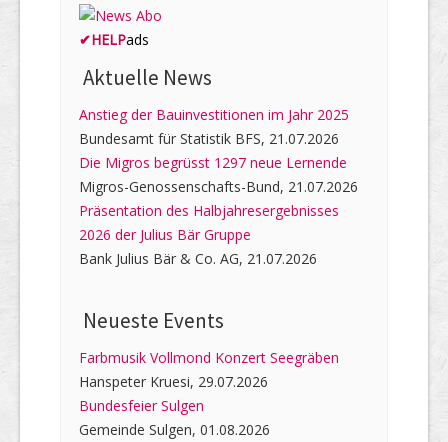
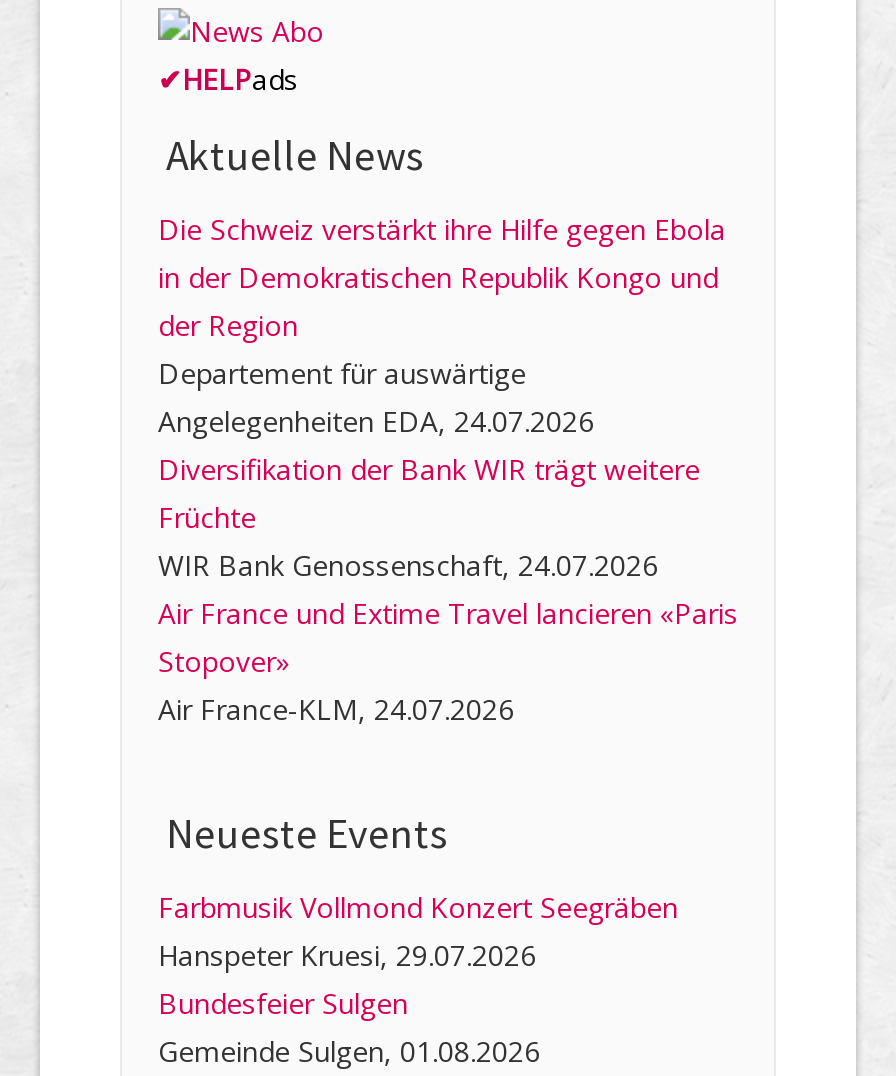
- Anstieg der Bauinvestitionen im Jahr 2025
- Bundesamt für Statistik BFS, 21.07.2026
- Die Migros begrüsst 1297 neue Lernende
- Migros-Genossenschafts-Bund, 21.07.2026
- Präsentation des Halbjahresergebnisses
- 2026 der Julius Bär Gruppe
- Bank Julius Bär & Co. AG, 21.07.2026
+ Die Schweiz verstärkt ihre Hilfe gegen Ebola
+ in der Demokratischen Republik Kongo und
+ der Region
+ Departement für auswärtige
+ Angelegenheiten EDA, 24.07.2026
+ Diversifikation der Bank WIR trägt weitere
+ Früchte
+ WIR Bank Genossenschaft, 24.07.2026
+ Air France und Extime Travel lancieren «Paris
+ Stopover»
+ Air France-KLM, 24.07.2026
